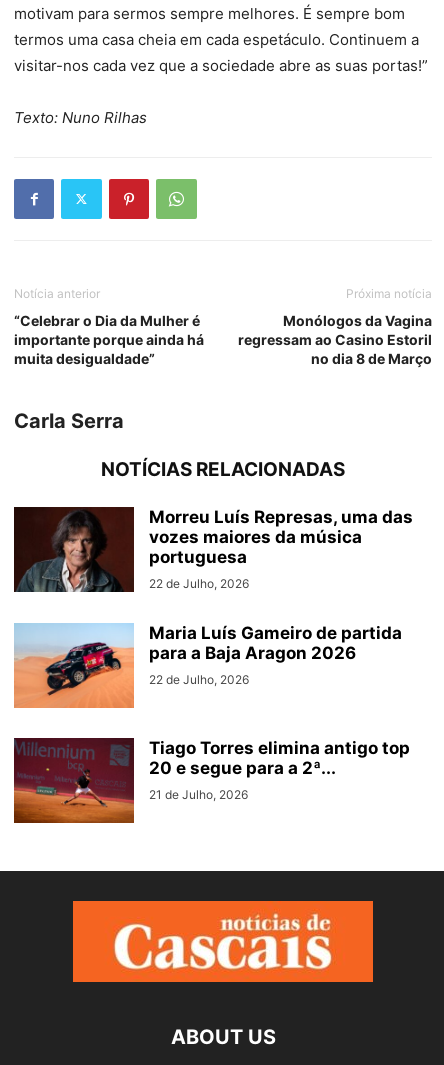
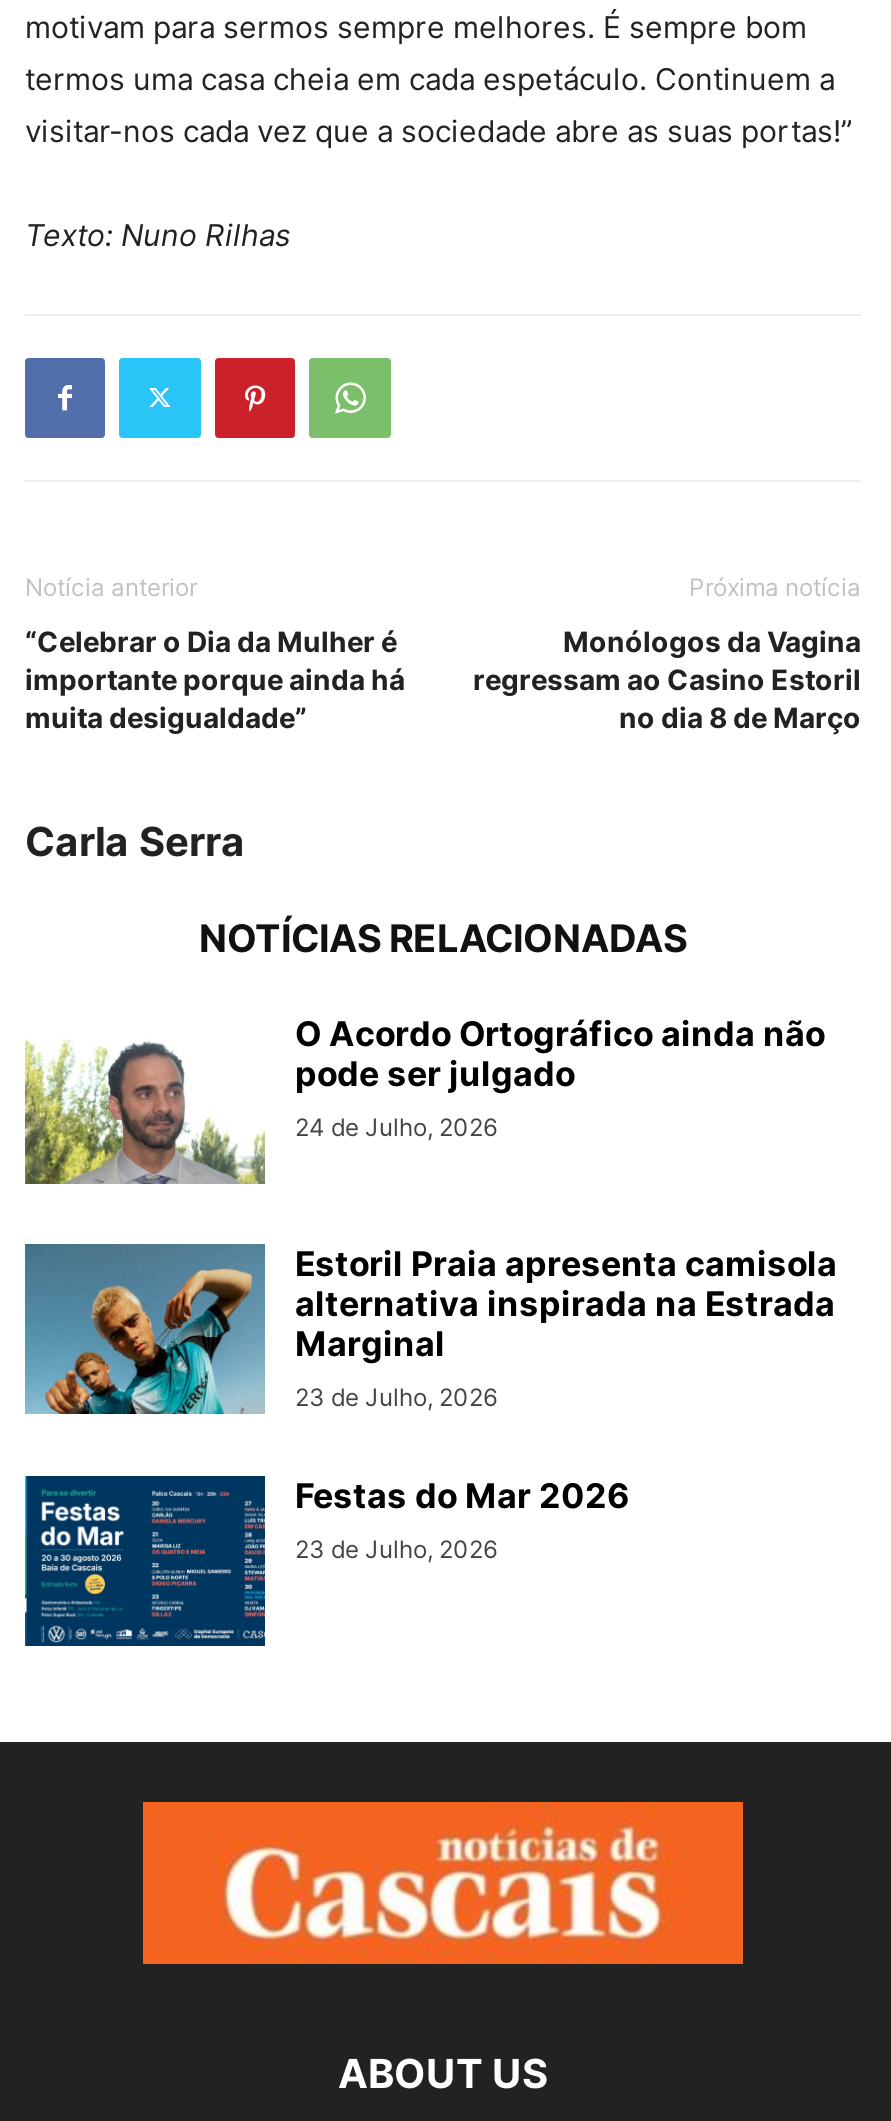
- [image]
- Morreu Luís Represas, uma das
- vozes maiores da música
- portuguesa
- 22 de Julho, 2026
+ [image]
+ O Acordo Ortográfico ainda não
+ pode ser julgado
+ 24 de Julho, 2026

- [image]
- Maria Luís Gameiro de partida
- para a Baja Aragon 2026
- 22 de Julho, 2026
+ [image]
+ Estoril Praia apresenta camisola
+ alternativa inspirada na Estrada
+ Marginal
+ 23 de Julho, 2026

- [image]
- Tiago Torres elimina antigo top
- 20 e segue para a 2ª...
- 21 de Julho, 2026
+ [image]
+ Festas do Mar 2026
+ 23 de Julho, 2026
